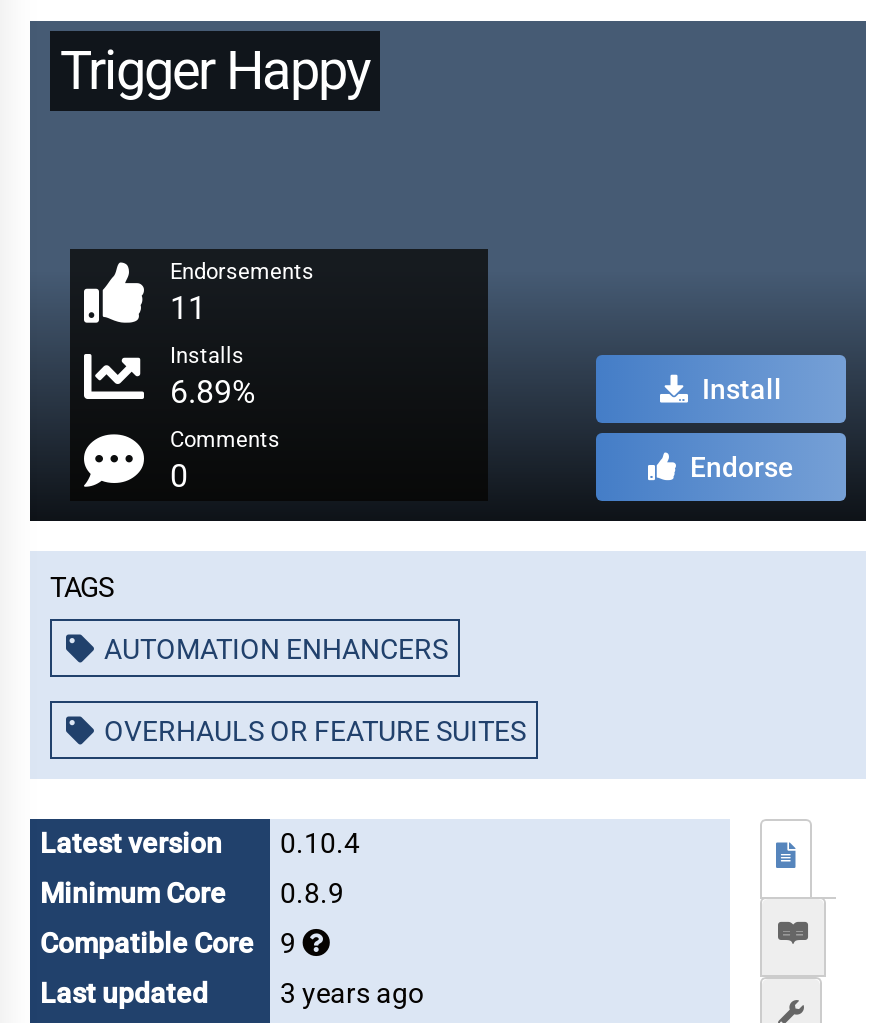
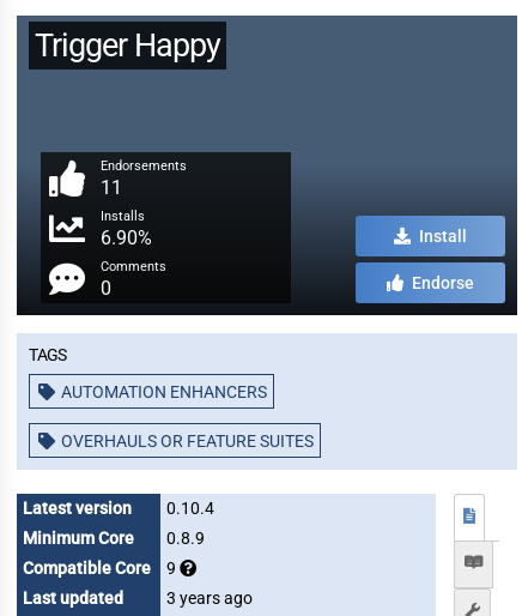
- 6.89%
+ 6.90%
